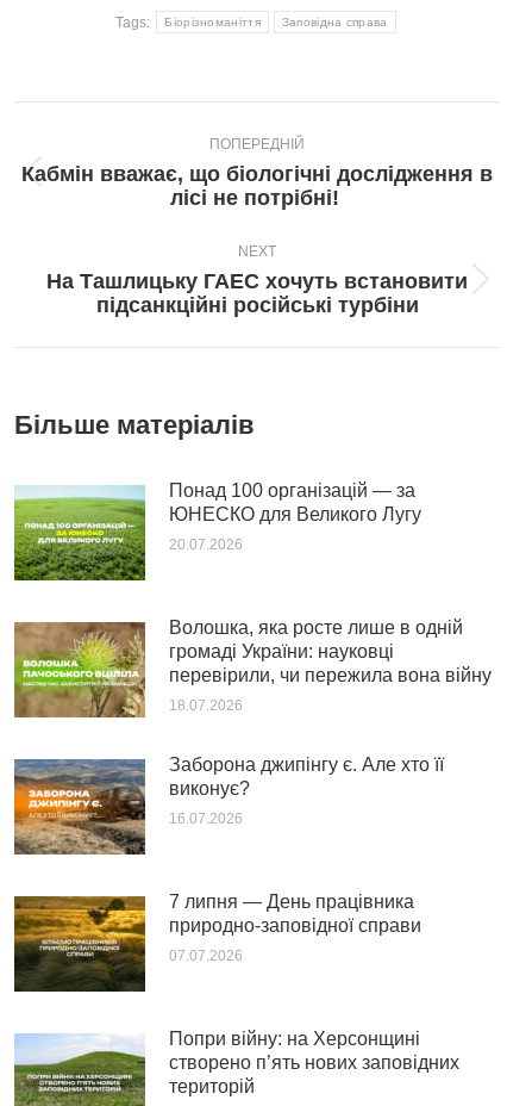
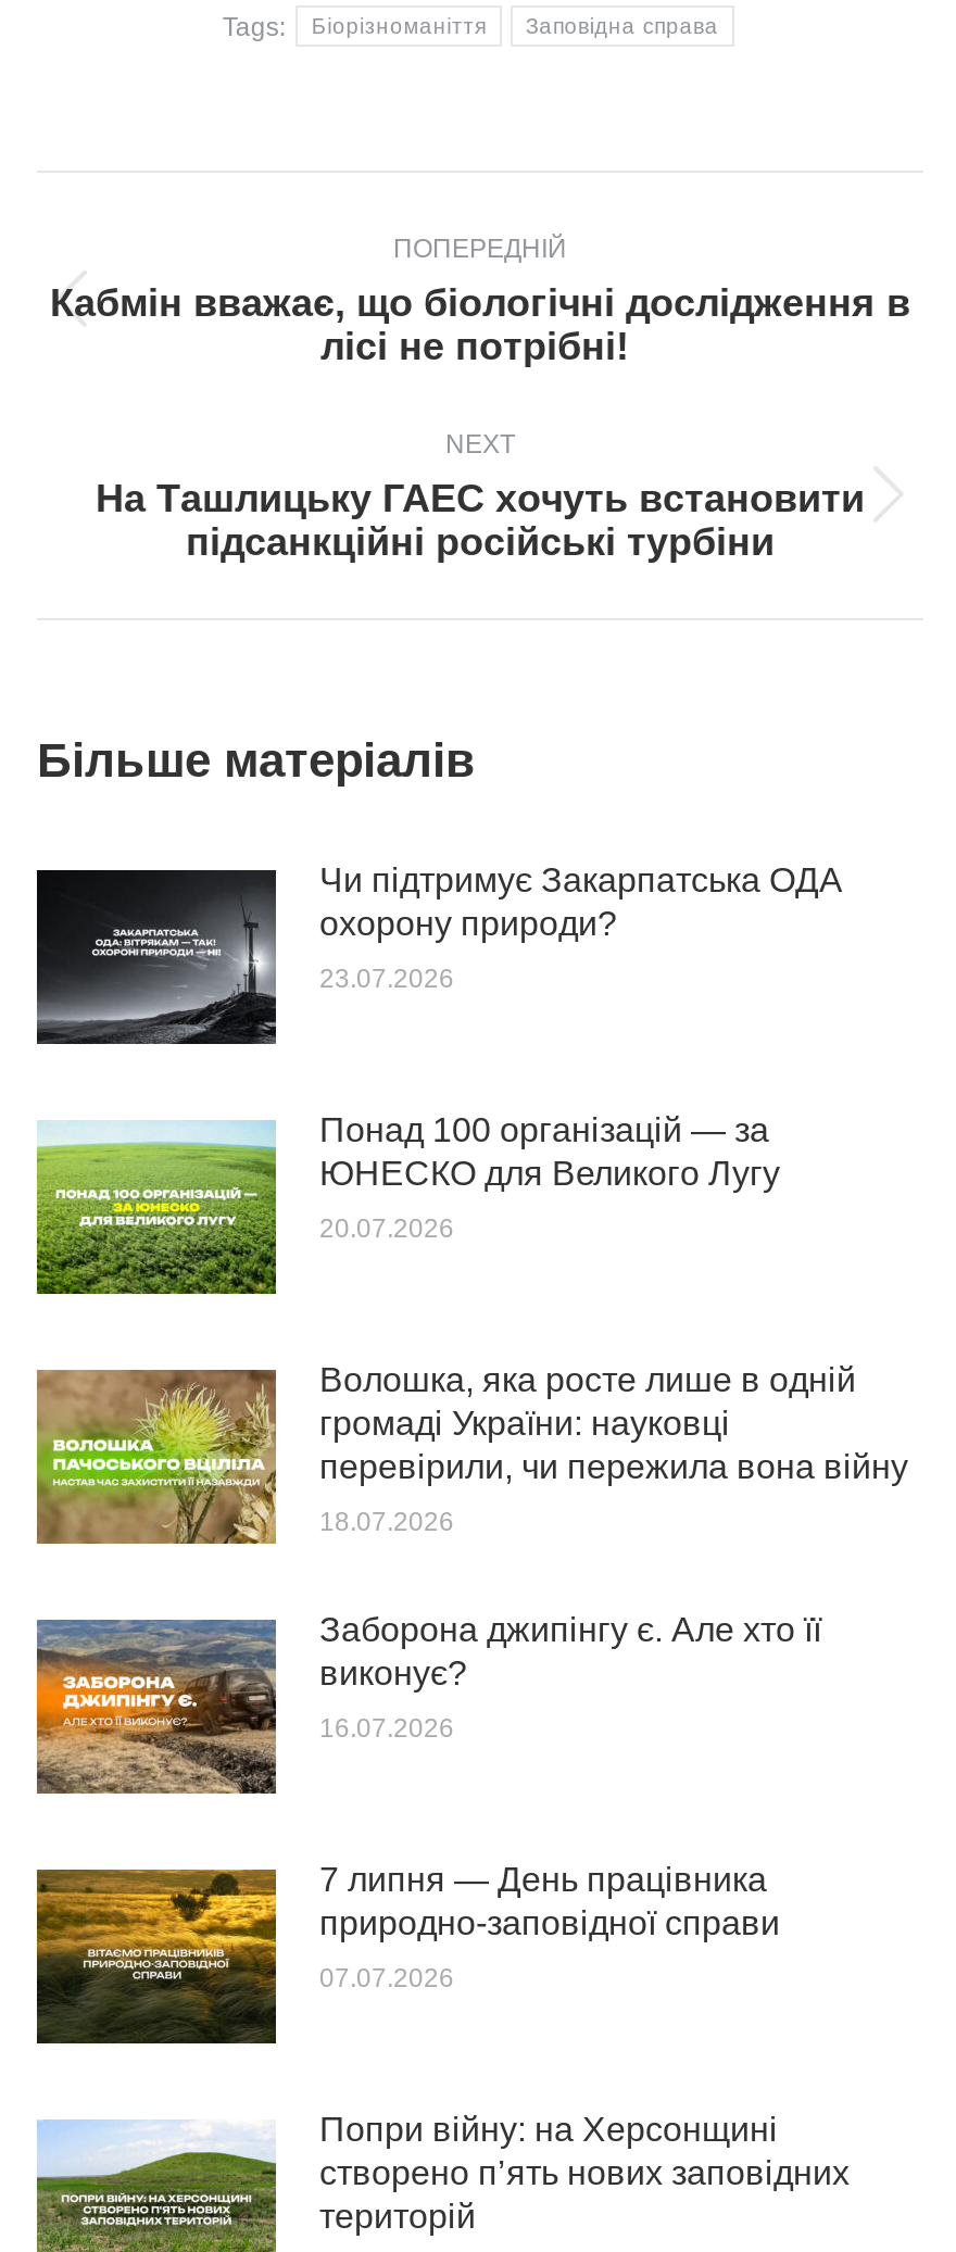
+ [image]
+ Чи підтримує Закарпатська ОДА
+ охорону природи?
+ 23.07.2026
